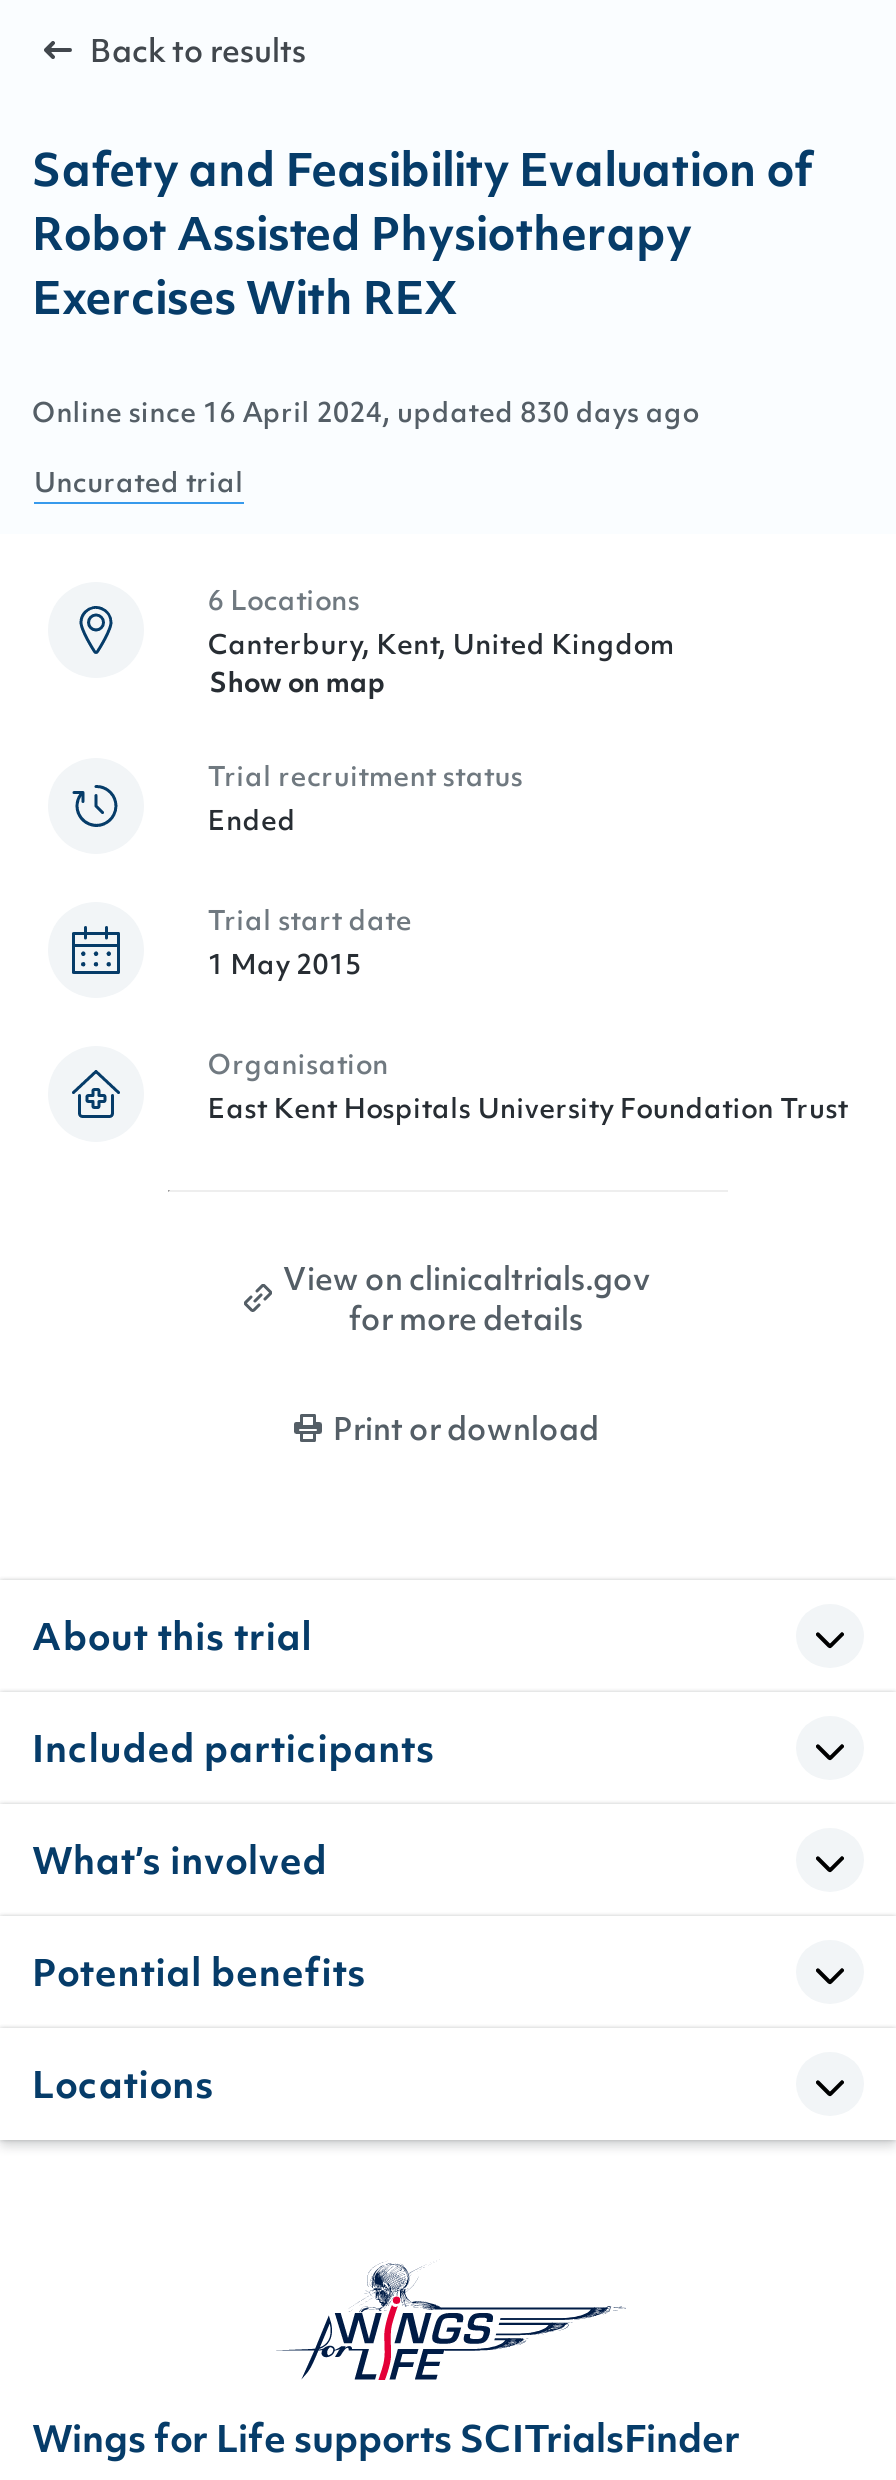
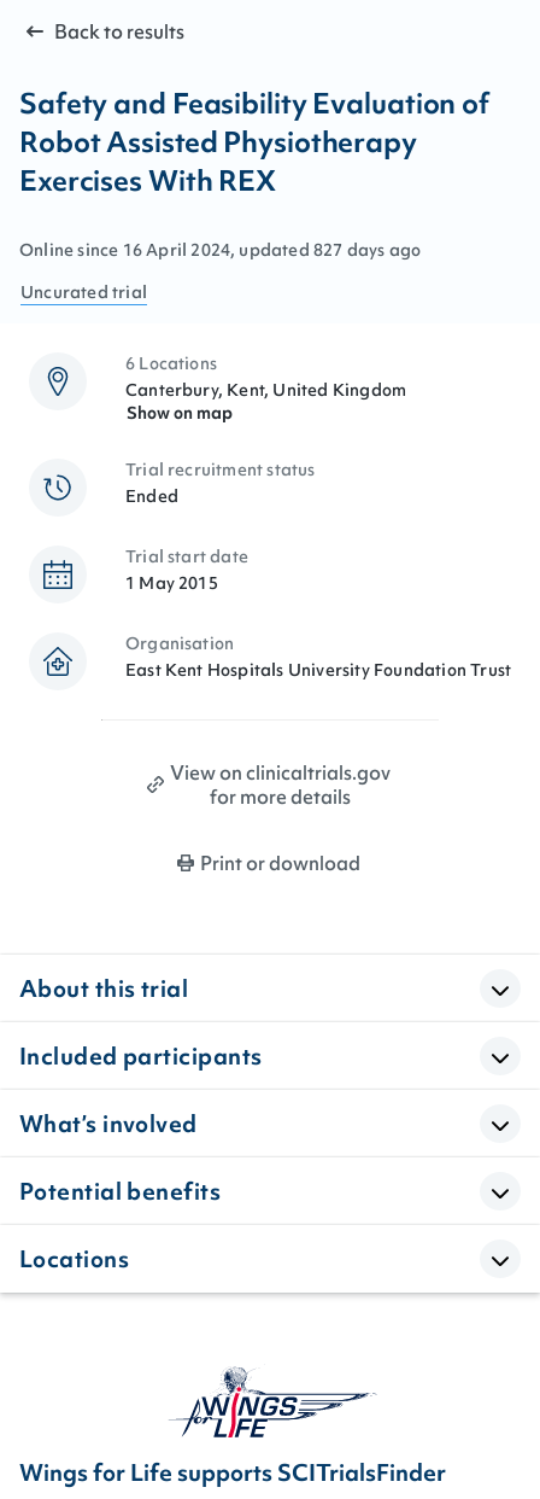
- Online since 16 April 2024, updated 830 days ago
+ Online since 16 April 2024, updated 827 days ago
